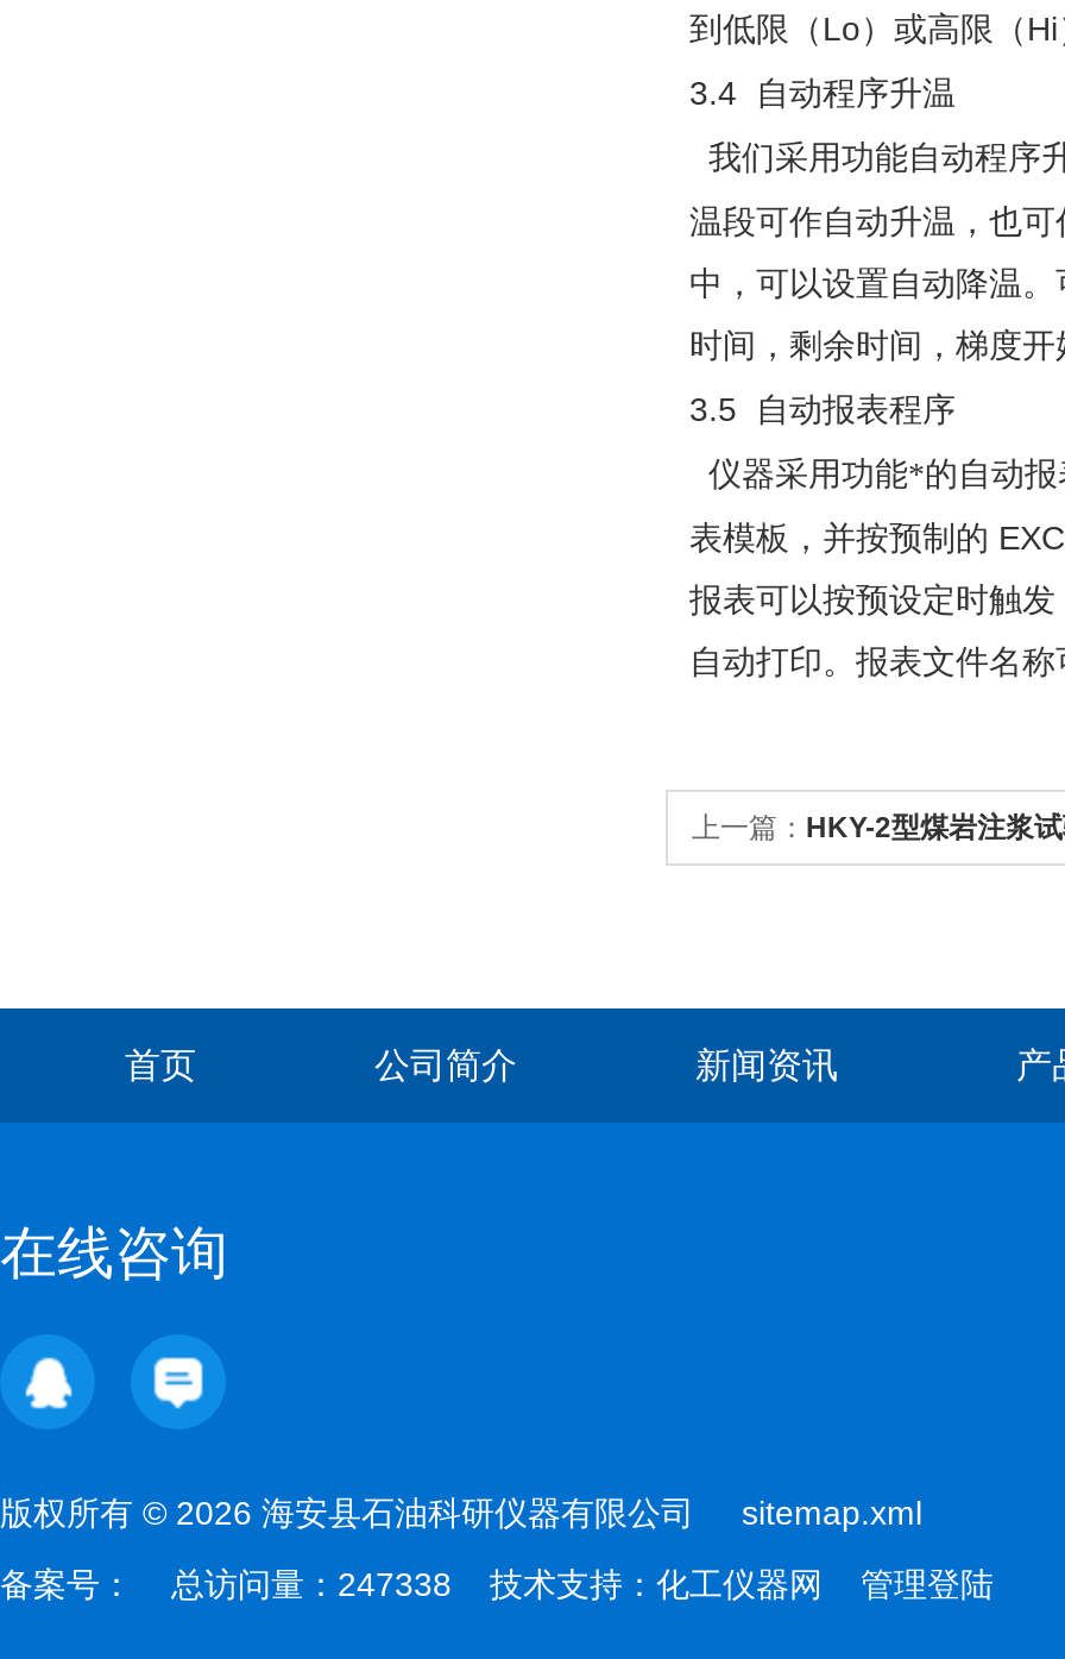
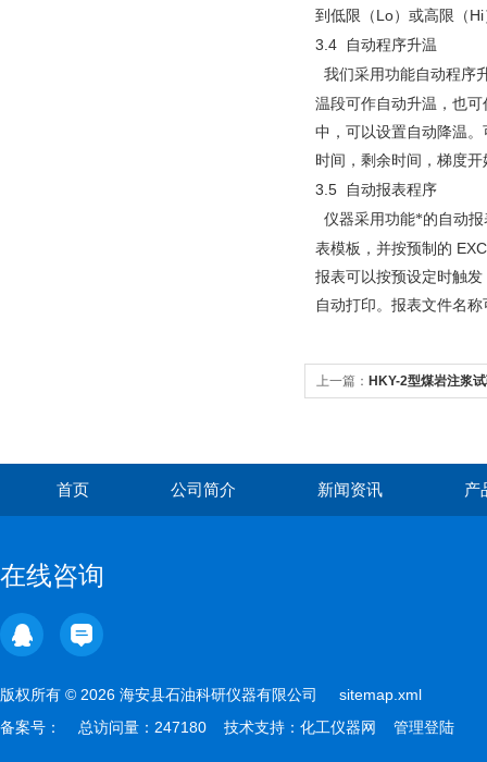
- 备案号：总访问量：247338 技术支持：化工仪器网
+ 备案号：总访问量：247180 技术支持：化工仪器网
